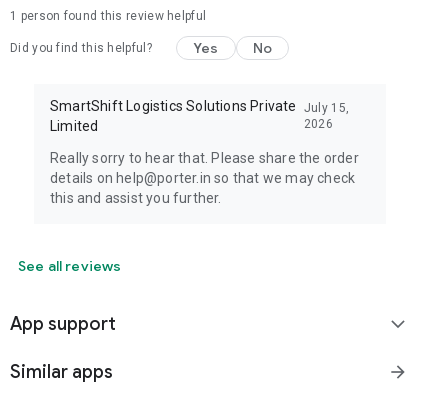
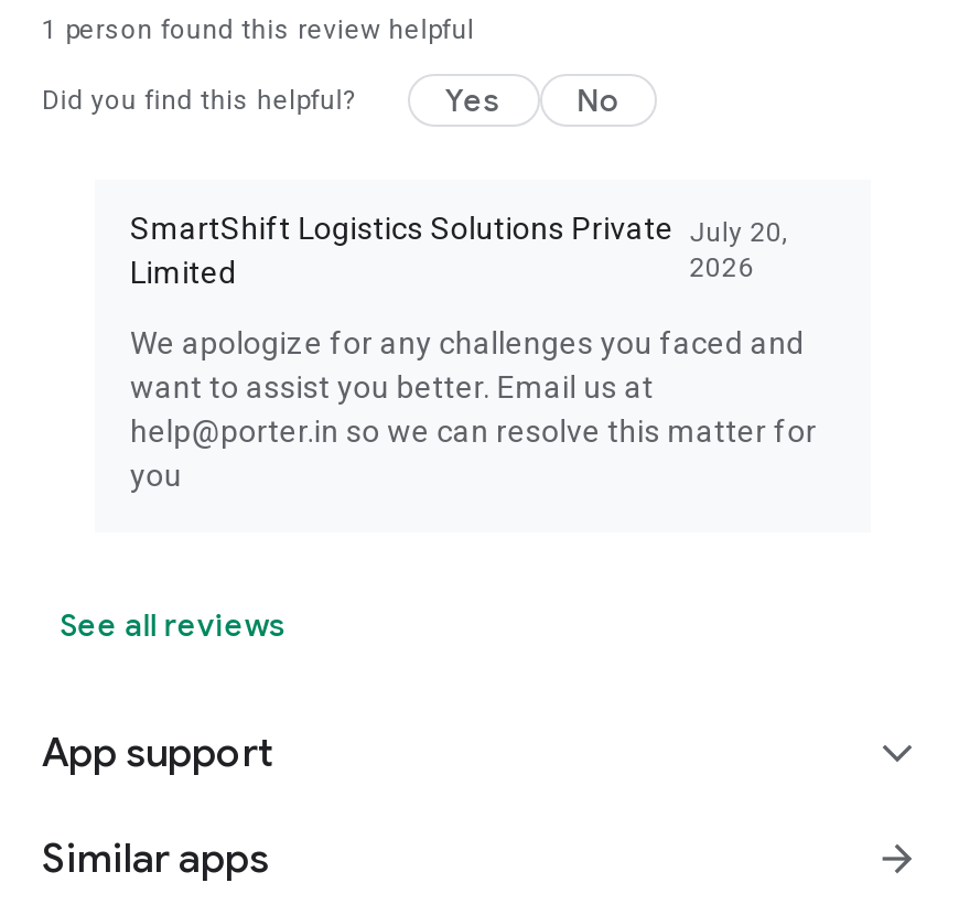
- SmartShift Logistics Solutions Private July 15,
+ SmartShift Logistics Solutions Private July 20,

- Really sorry to hear that. Please share the order
- details on help@porter.in so that we may check
- this and assist you further.
+ We apologize for any challenges you faced and
+ want to assist you better. Email us at
+ help@porter.in so we can resolve this matter for
+ you
